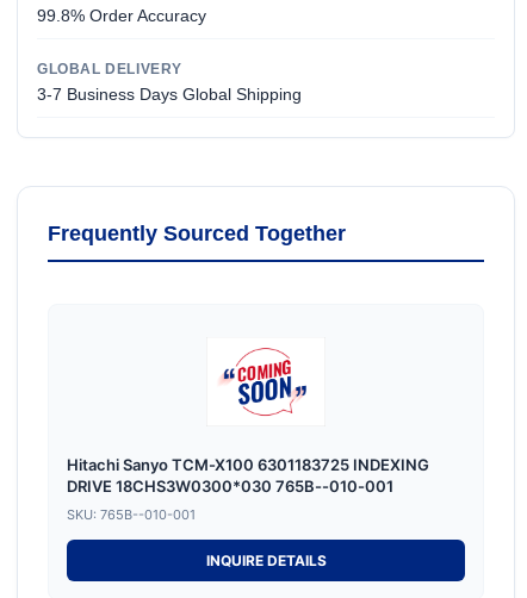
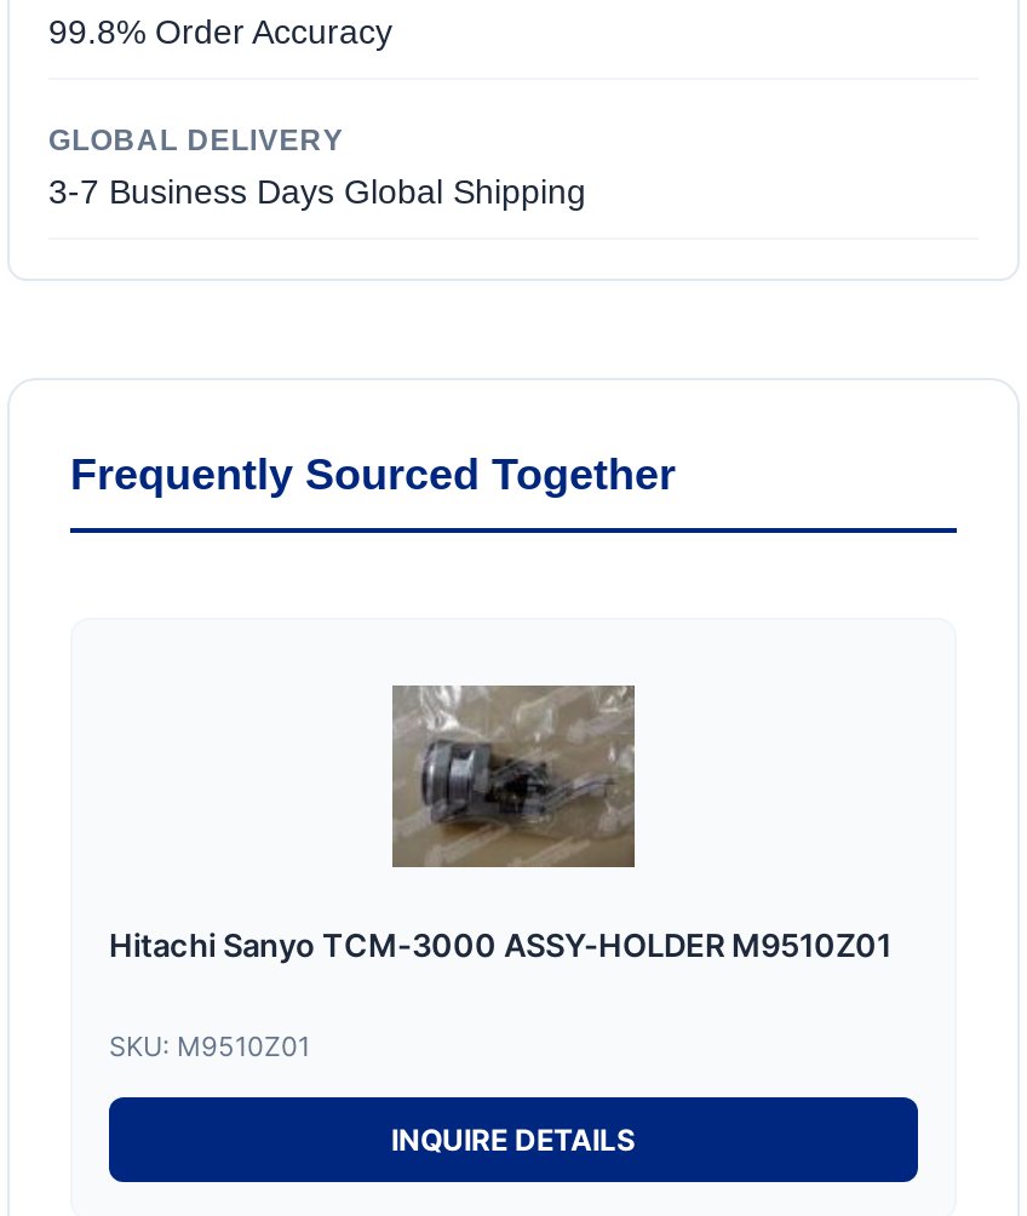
- [image]
- Hitachi Sanyo TCM-X100 6301183725 INDEXING
- DRIVE 18CHS3W0300*030 765B--010-001
+ [image]
+ Hitachi Sanyo TCM-3000 ASSY-HOLDER M9510Z01

- SKU: 765B--010-001
+ SKU: M9510Z01
